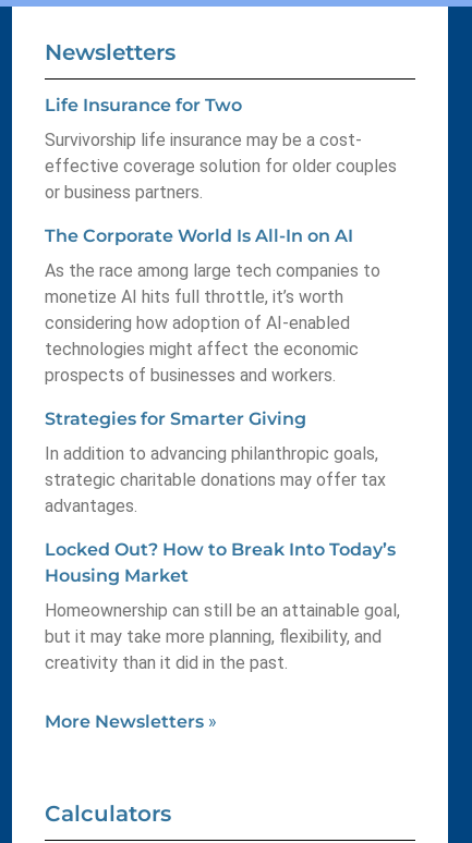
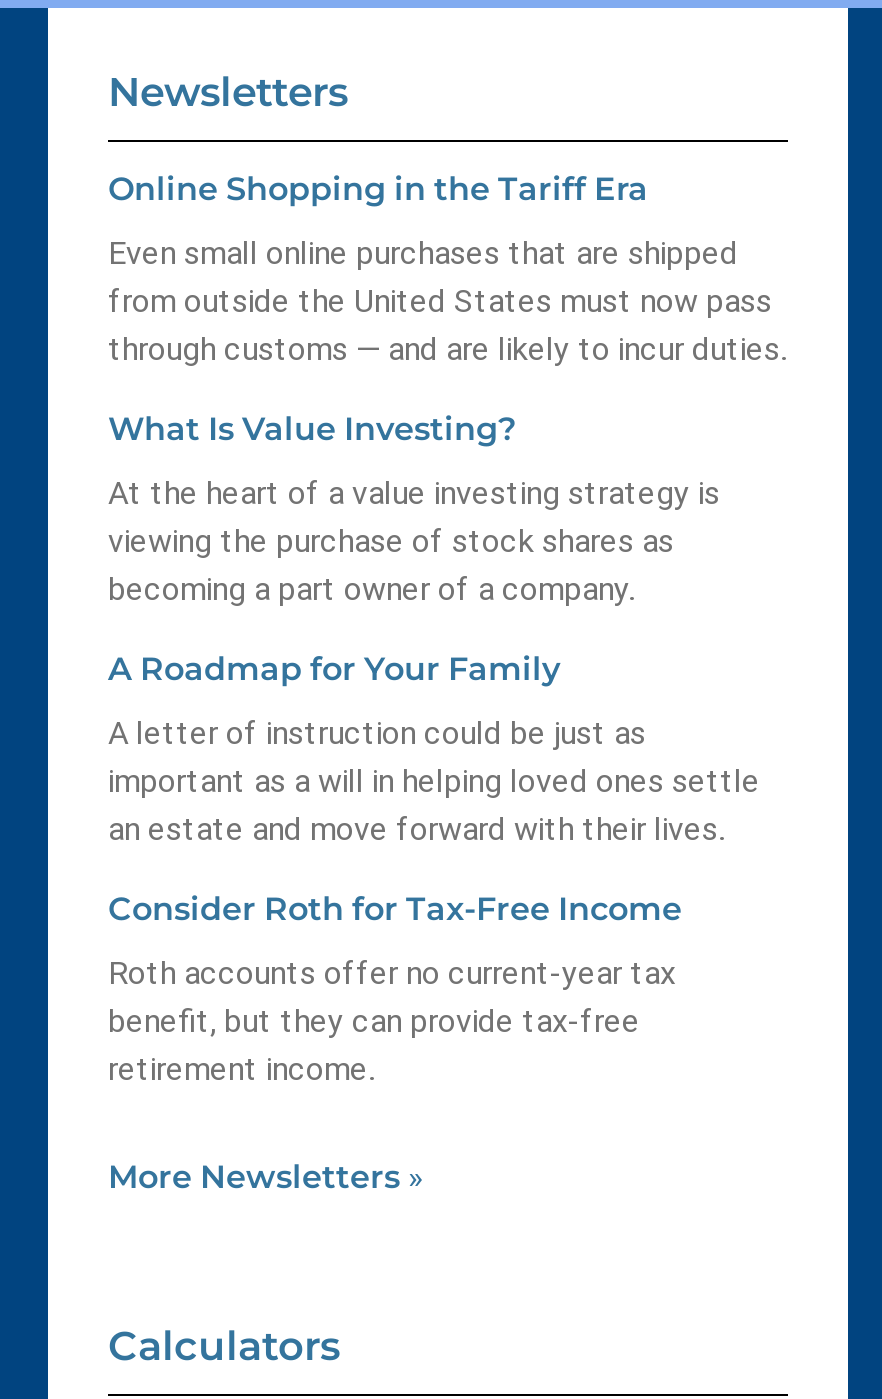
- Life Insurance for Two
+ Online Shopping in the Tariff Era

- Survivorship life insurance may be a cost-
- effective coverage solution for older couples
- or business partners.
+ Even small online purchases that are shipped
+ from outside the United States must now pass
+ through customs — and are likely to incur duties.

- The Corporate World Is All-In on AI
+ What Is Value Investing?

- As the race among large tech companies to
- monetize AI hits full throttle, it’s worth
- considering how adoption of AI-enabled
- technologies might affect the economic
- prospects of businesses and workers.
+ At the heart of a value investing strategy is
+ viewing the purchase of stock shares as
+ becoming a part owner of a company.

- Strategies for Smarter Giving
+ A Roadmap for Your Family

- In addition to advancing philanthropic goals,
- strategic charitable donations may offer tax
- advantages.
+ A letter of instruction could be just as
+ important as a will in helping loved ones settle
+ an estate and move forward with their lives.

- Locked Out? How to Break Into Today’s
- Housing Market
+ Consider Roth for Tax-Free Income

- Homeownership can still be an attainable goal,
- but it may take more planning, flexibility, and
- creativity than it did in the past.
+ Roth accounts offer no current-year tax
+ benefit, but they can provide tax-free
+ retirement income.
